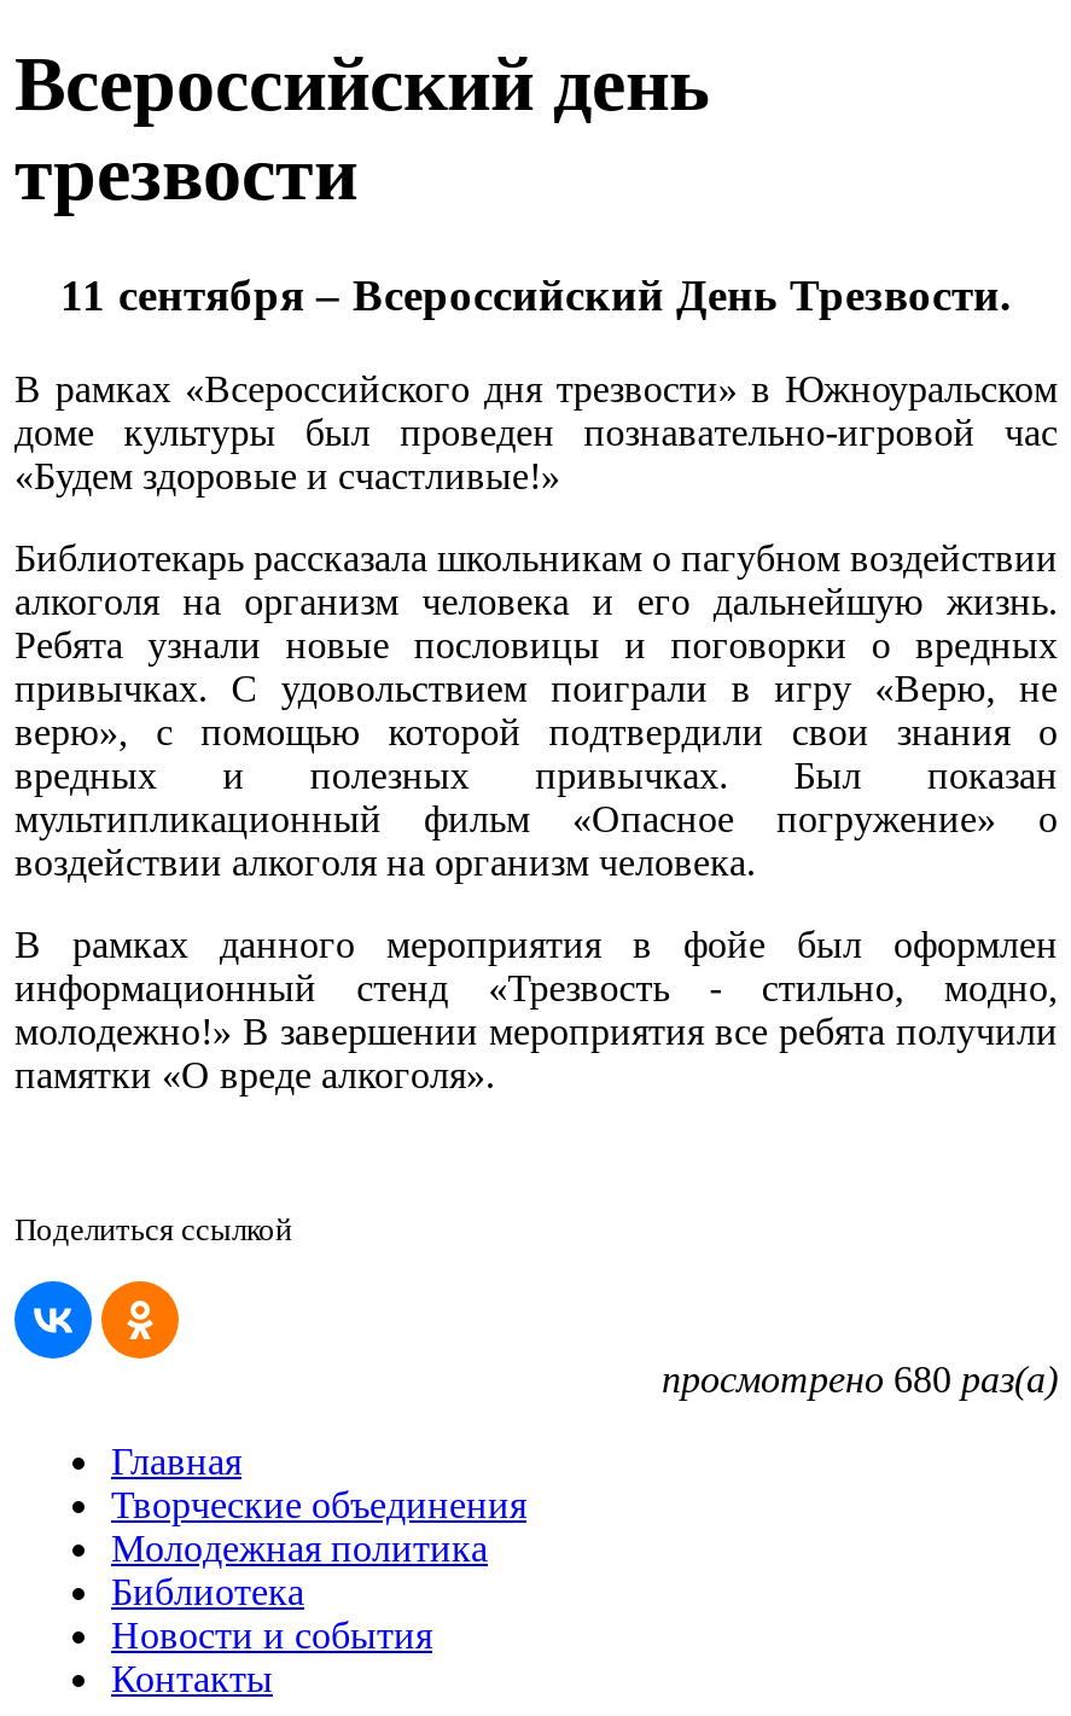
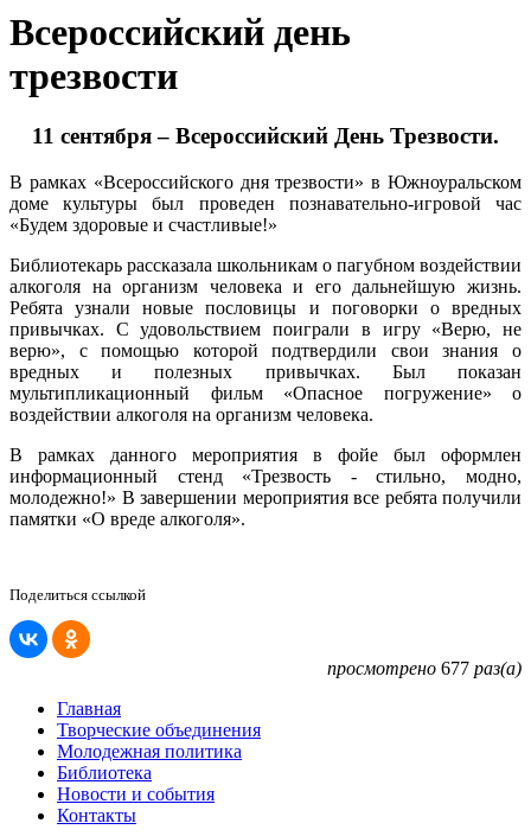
- просмотрено 680 раз(а)
+ просмотрено 677 раз(а)
